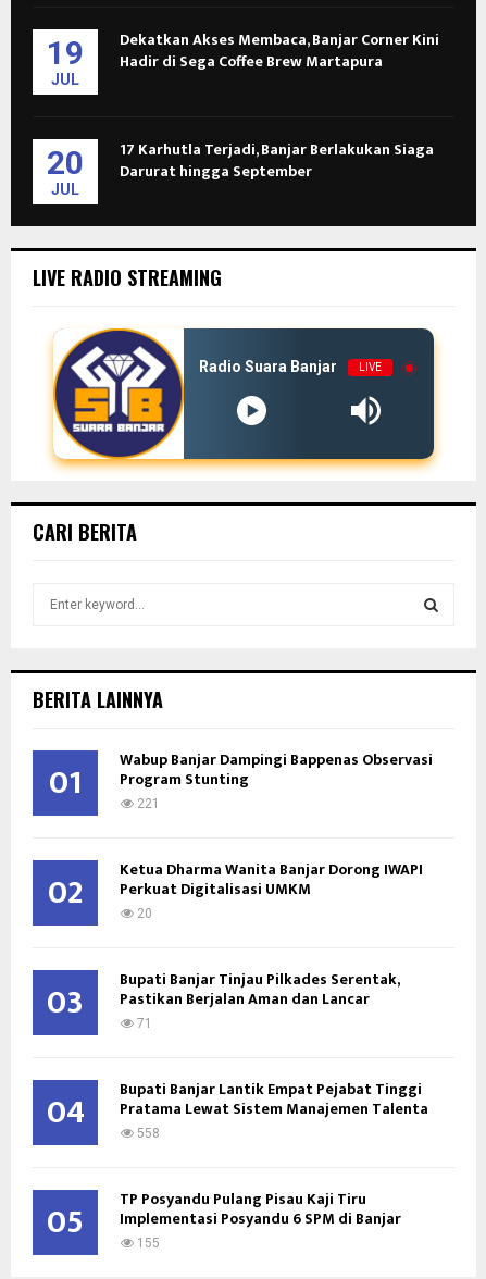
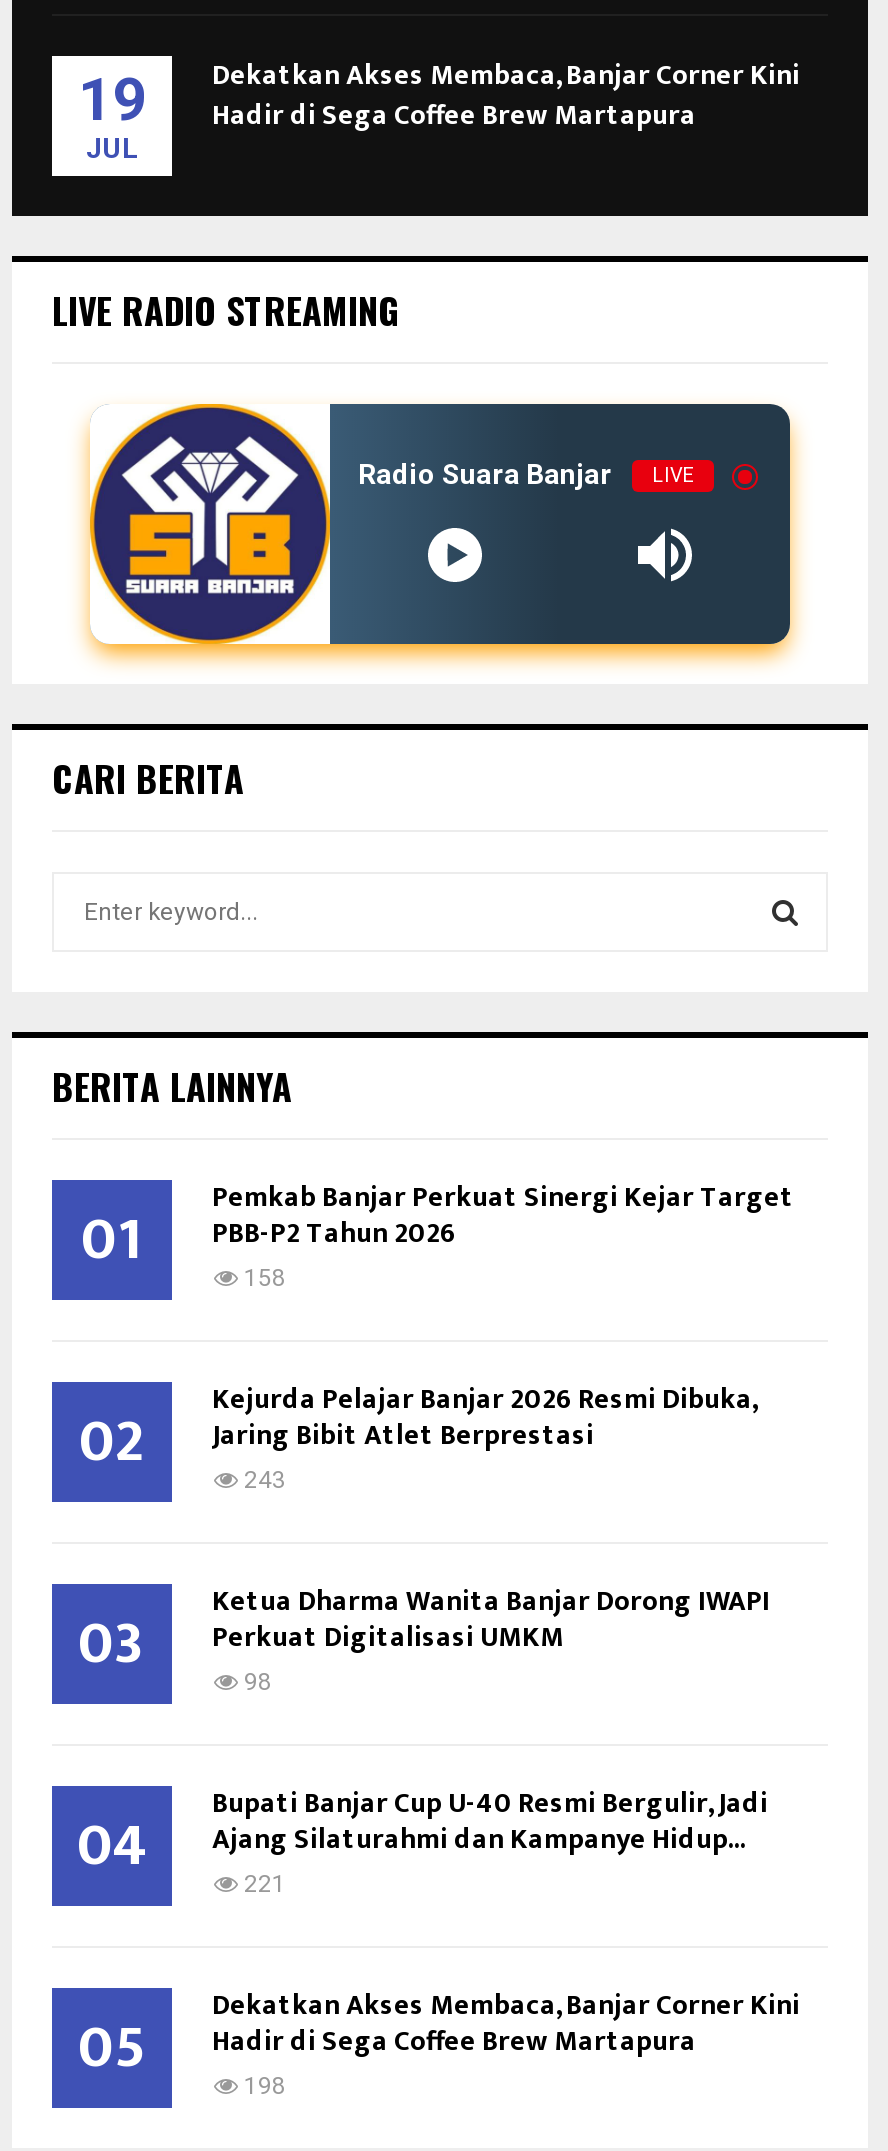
- 17 Karhutla Terjadi, Banjar Berlakukan Siaga
- Darurat hingga September

- 20
- JUL

- Wabup Banjar Dampingi Bappenas Observasi
- Program Stunting
- 221
+ Pemkab Banjar Perkuat Sinergi Kejar Target
+ PBB-P2 Tahun 2026
+ 158

+ Kejurda Pelajar Banjar 2026 Resmi Dibuka,
+ Jaring Bibit Atlet Berprestasi
+ 243
+ 03

- 20
- 03
- Bupati Banjar Tinjau Pilkades Serentak,
- Pastikan Berjalan Aman dan Lancar
- 71
+ 98

- Bupati Banjar Lantik Empat Pejabat Tinggi
- Pratama Lewat Sistem Manajemen Talenta
- 558
+ Bupati Banjar Cup U-40 Resmi Bergulir, Jadi
+ Ajang Silaturahmi dan Kampanye Hidup...
+ 221

- TP Posyandu Pulang Pisau Kaji Tiru
- Implementasi Posyandu 6 SPM di Banjar
- 155
+ Dekatkan Akses Membaca, Banjar Corner Kini
+ Hadir di Sega Coffee Brew Martapura
+ 198
